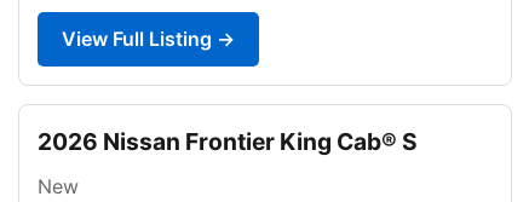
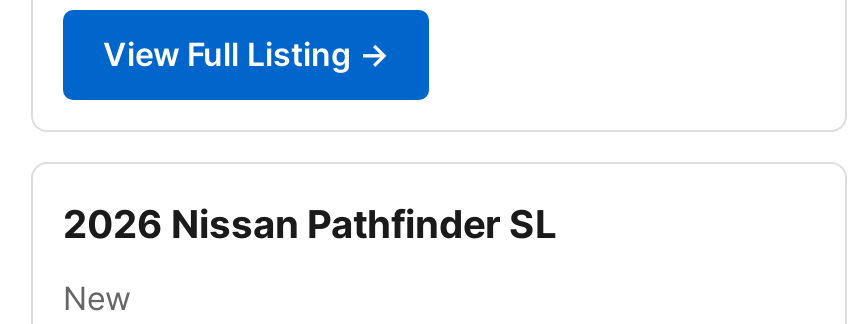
- 2026 Nissan Frontier King Cab® S
+ 2026 Nissan Pathfinder SL
